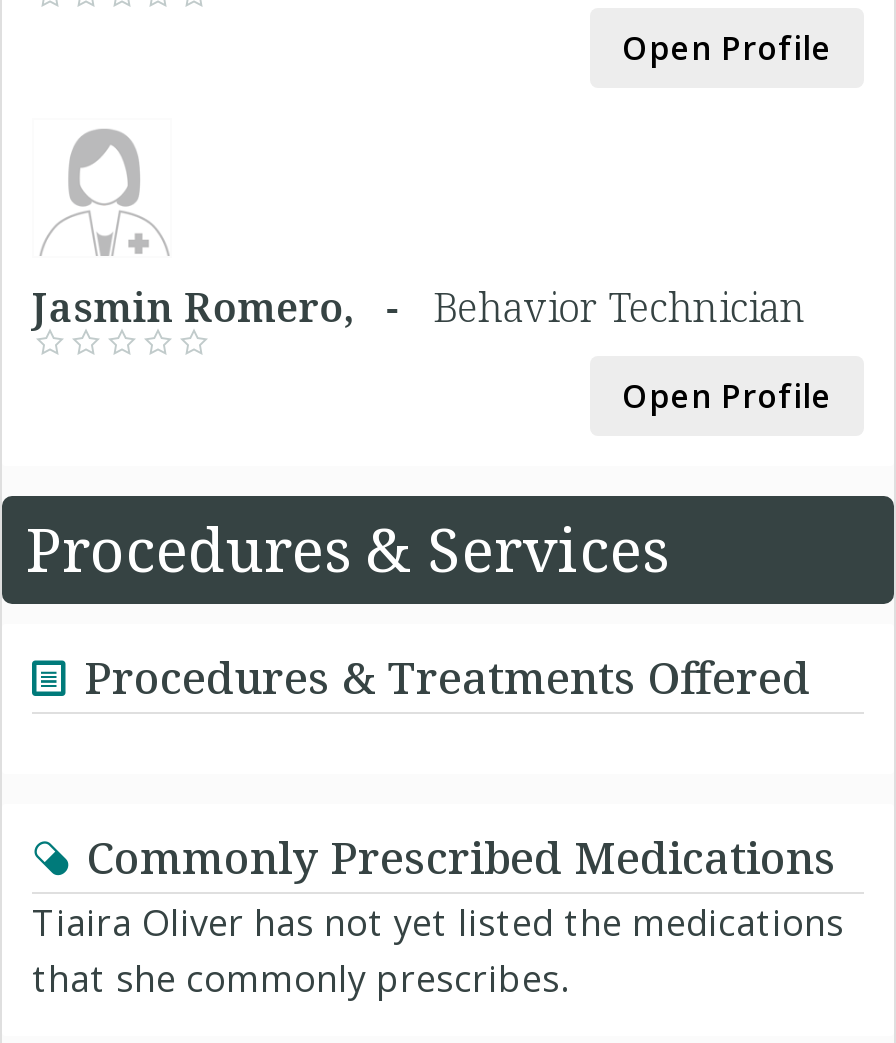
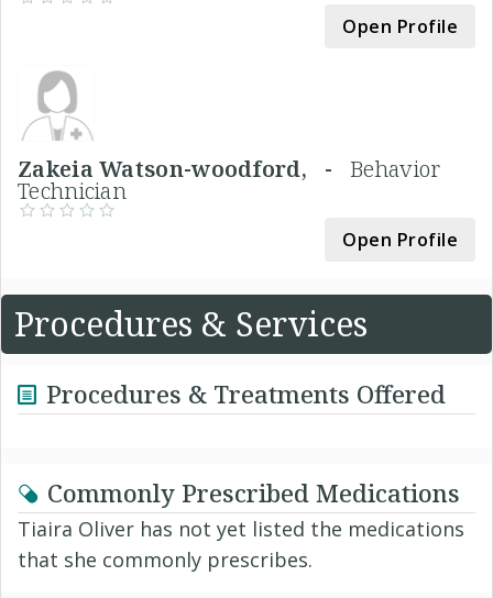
- Jasmin Romero, - Behavior Technician
+ Zakeia Watson-woodford, - Behavior
+ Technician
